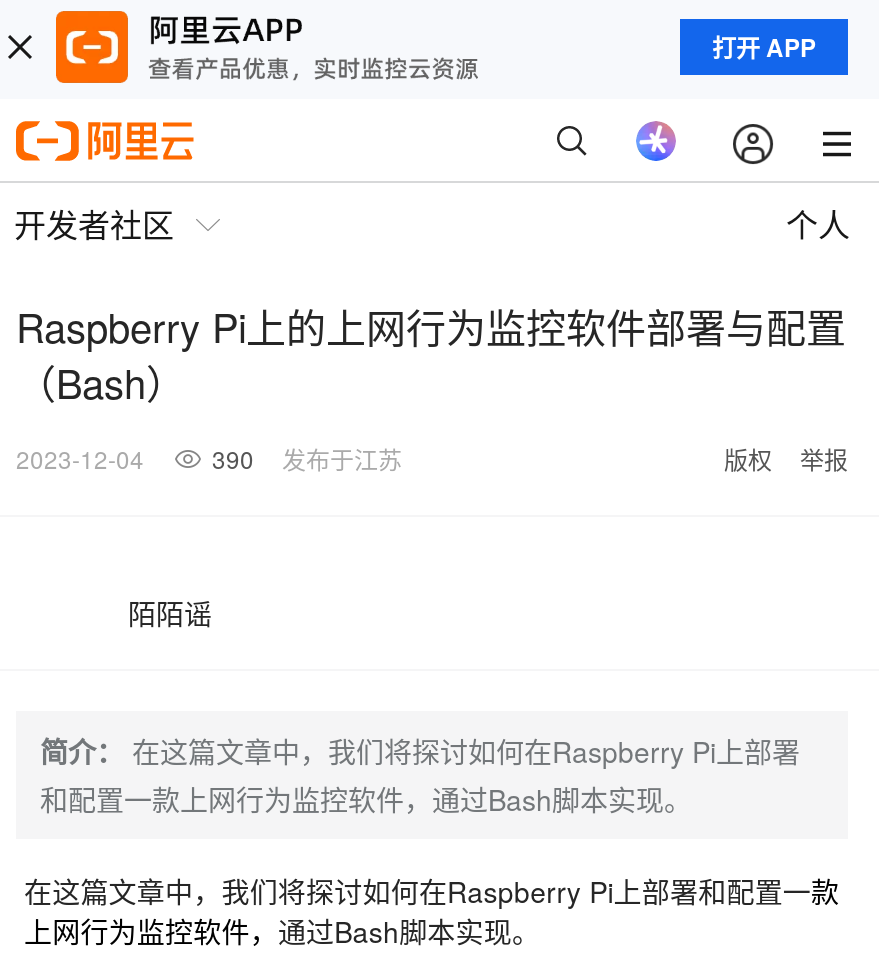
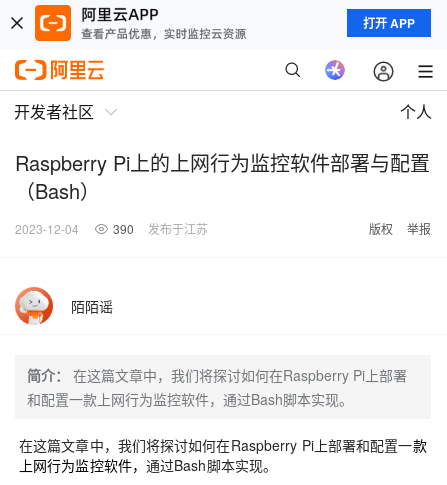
+ [image]
